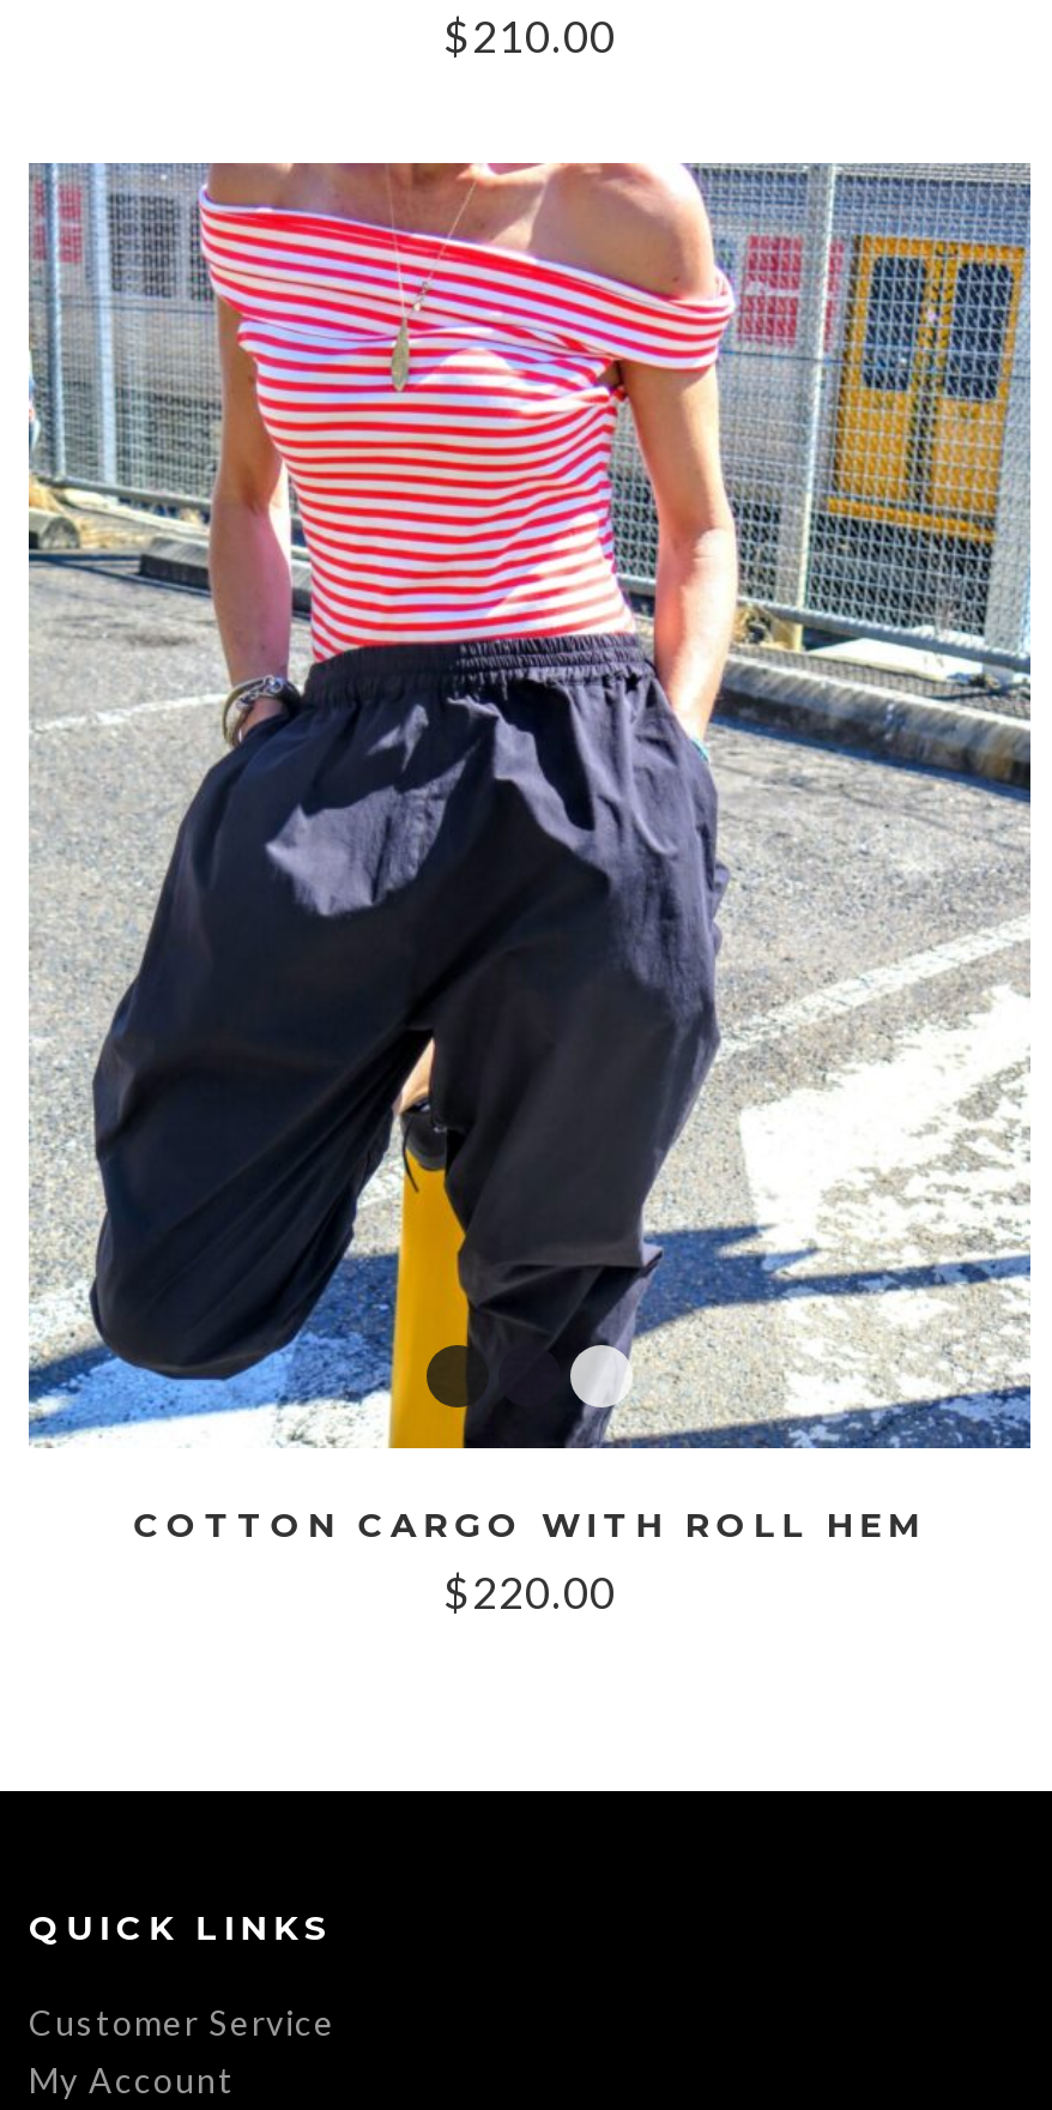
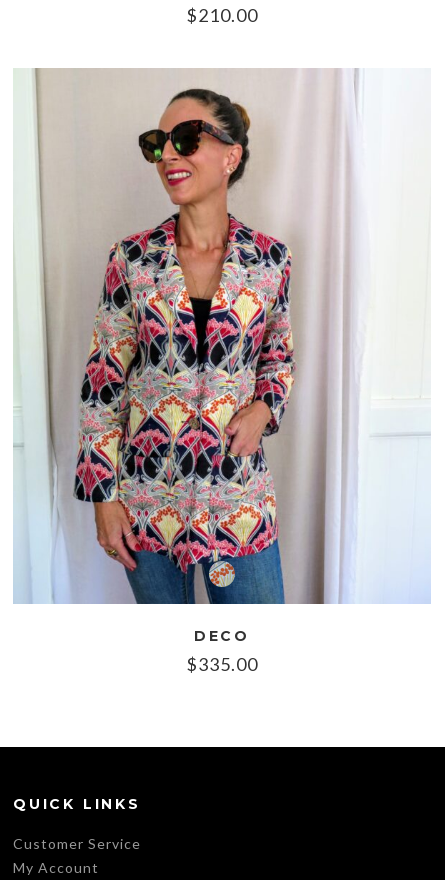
- [image]
- COTTON CARGO WITH ROLL HEM
- $220.00
+ [image]
+ DECO
+ $335.00
